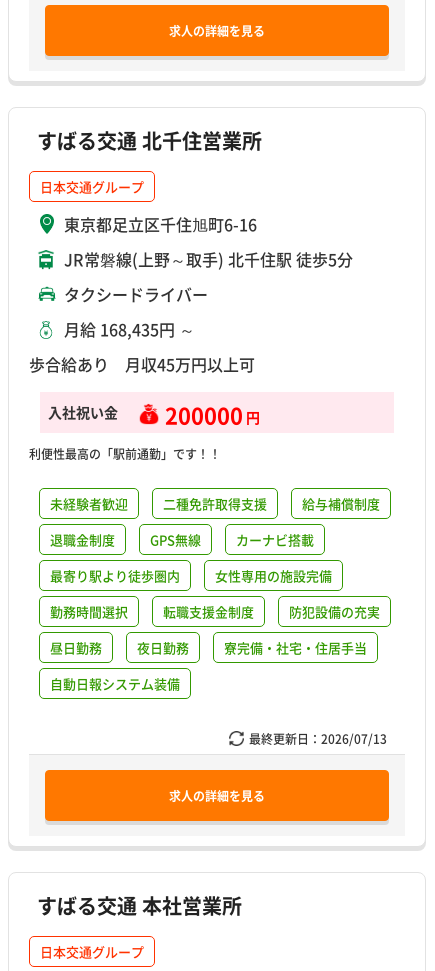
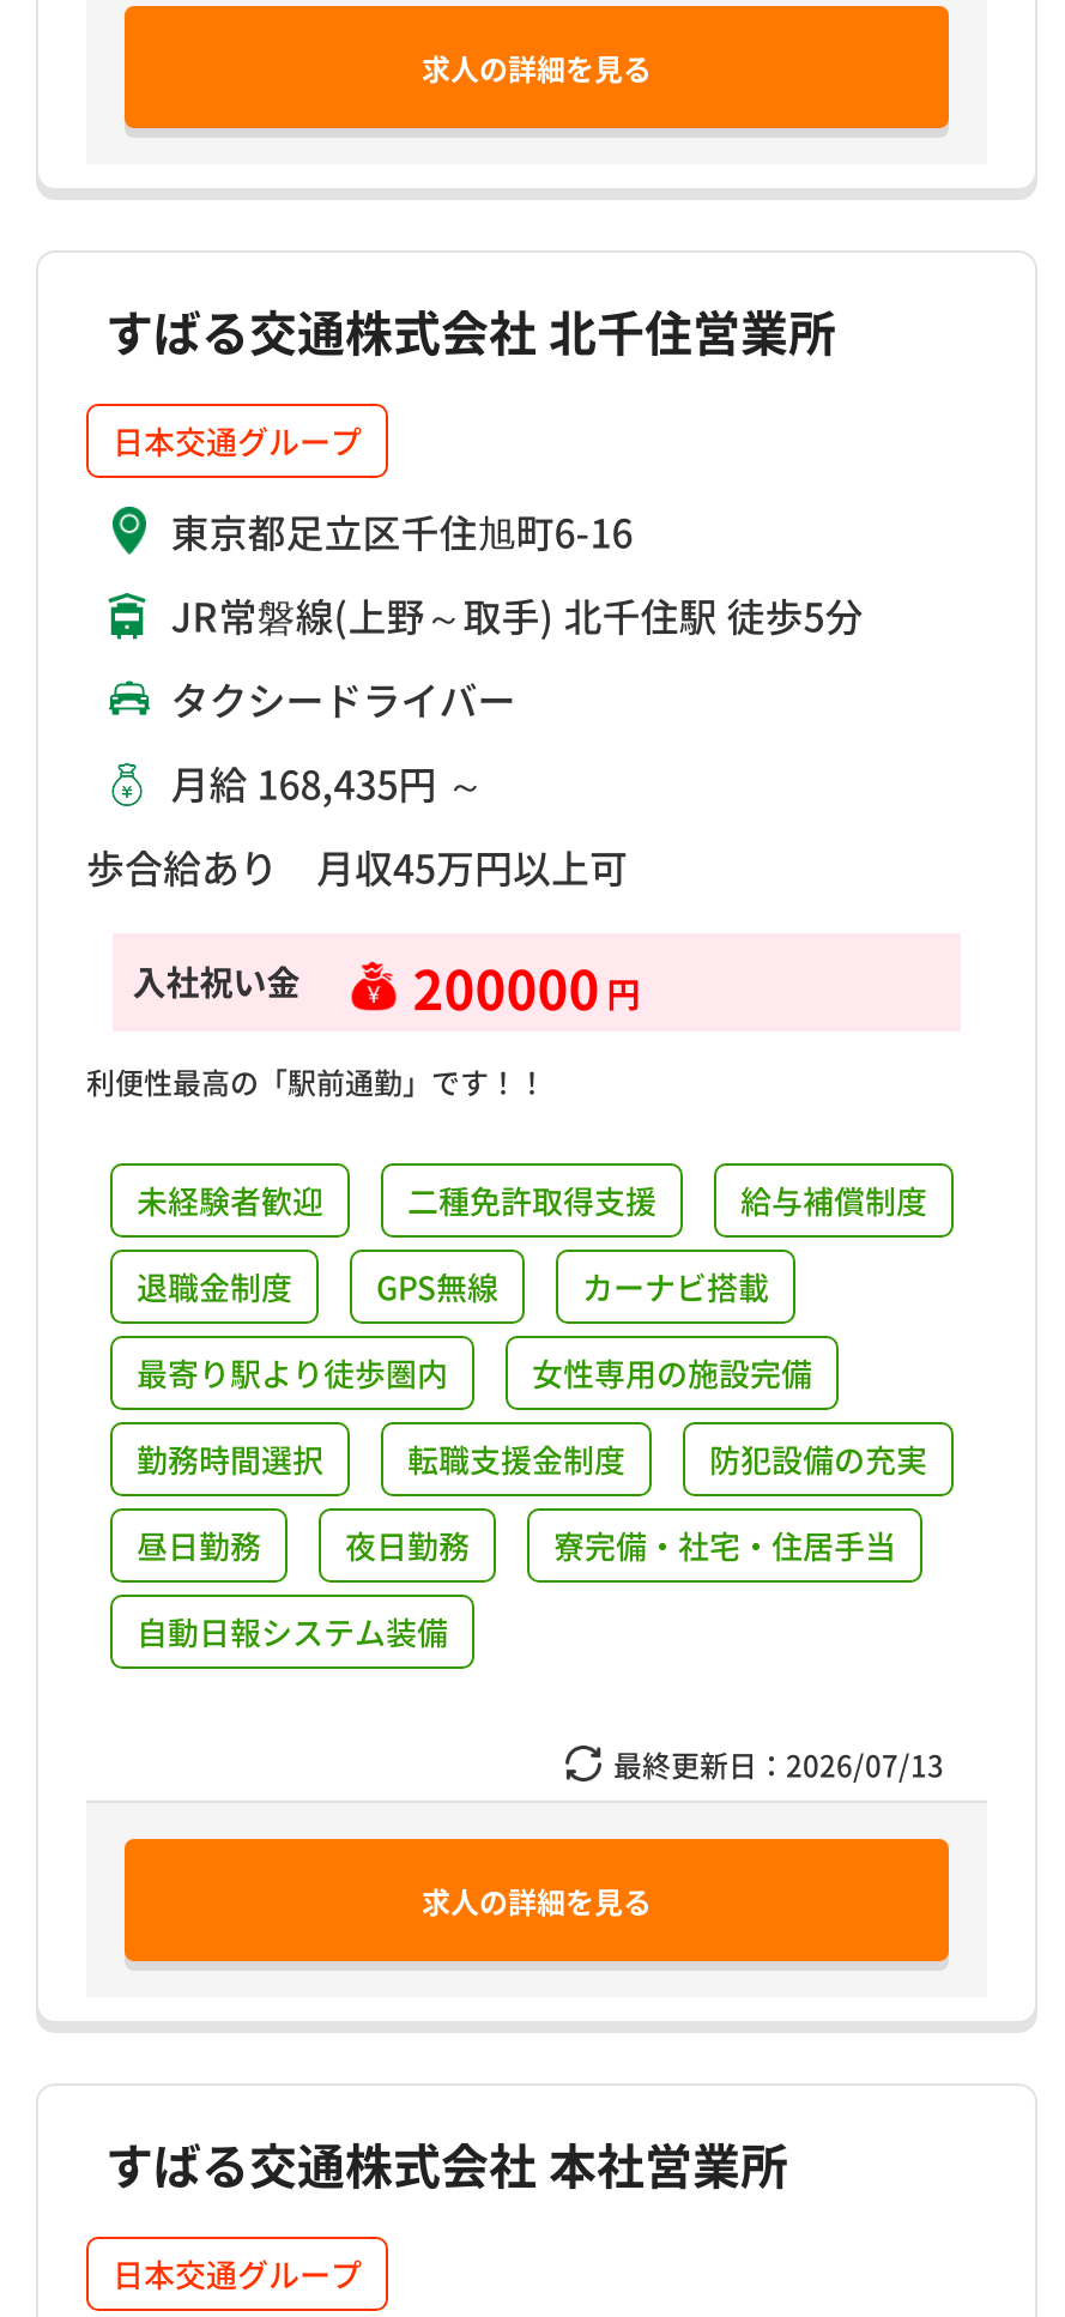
- すばる交通 北千住営業所
+ すばる交通株式会社 北千住営業所

- すばる交通 本社営業所
+ すばる交通株式会社 本社営業所
